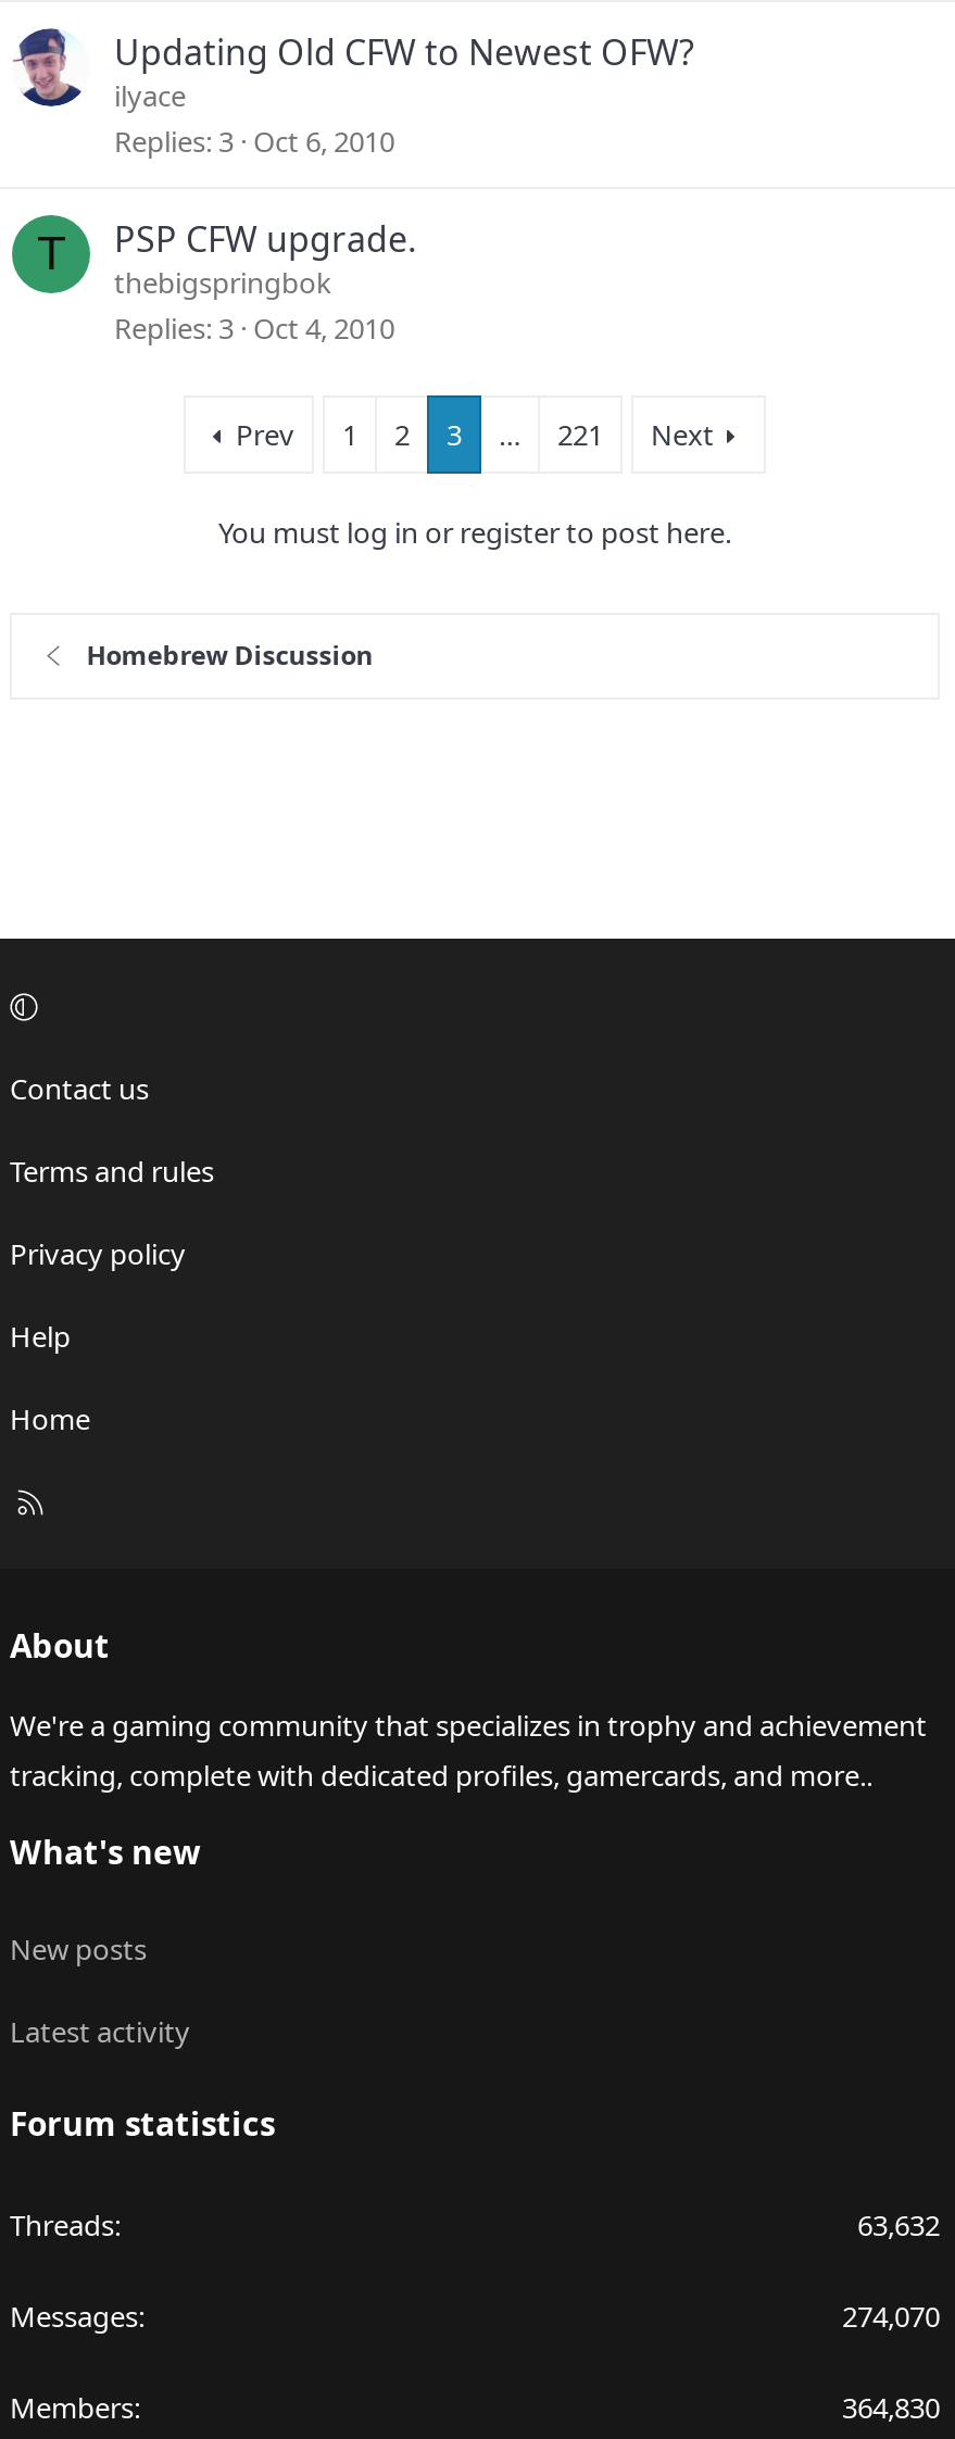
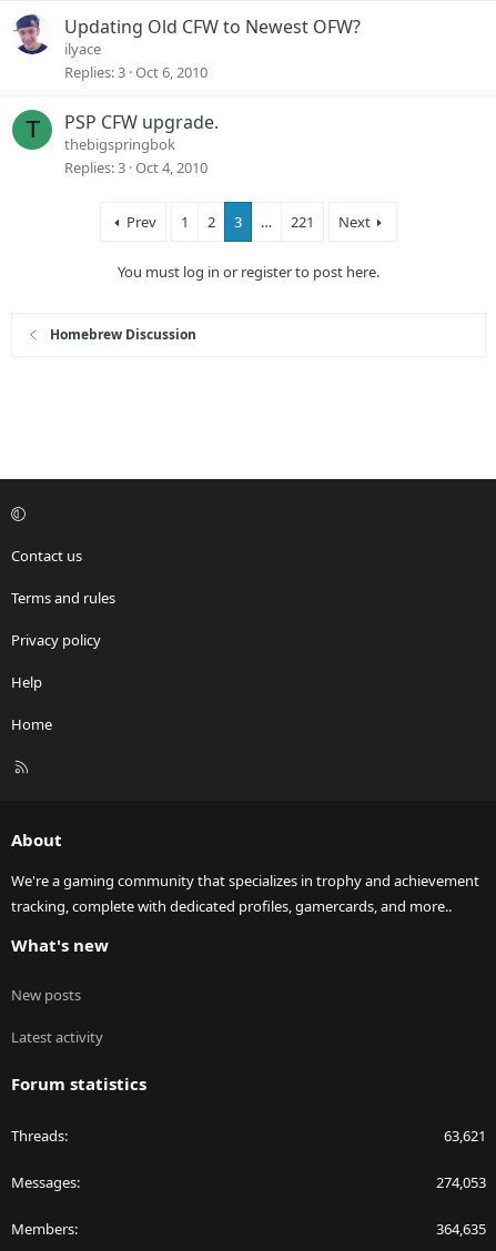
- 63,632
+ 63,621

- 274,070
+ 274,053

- 364,830
+ 364,635
